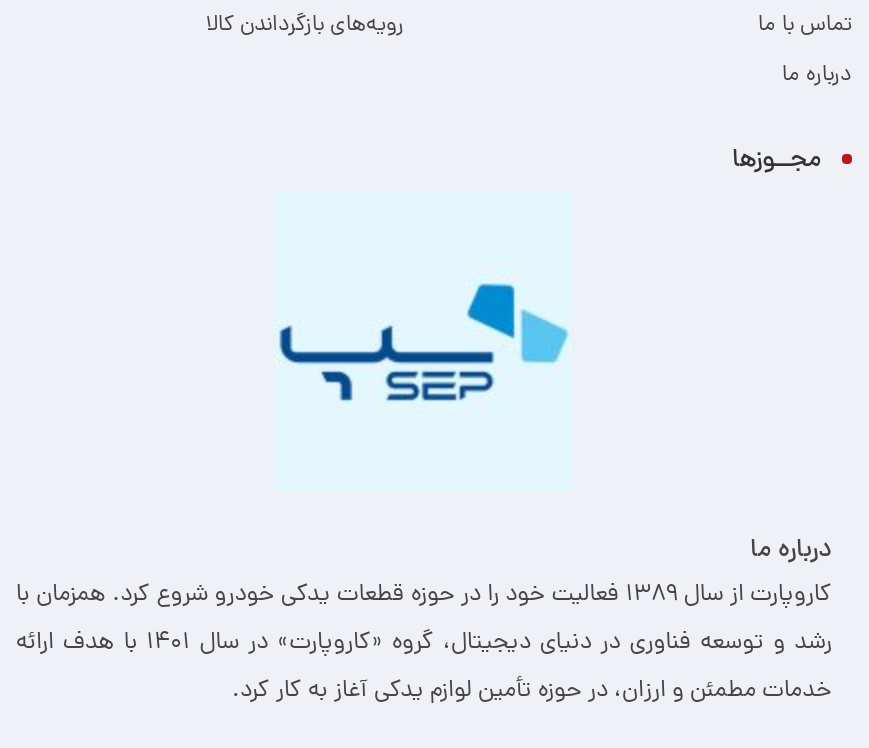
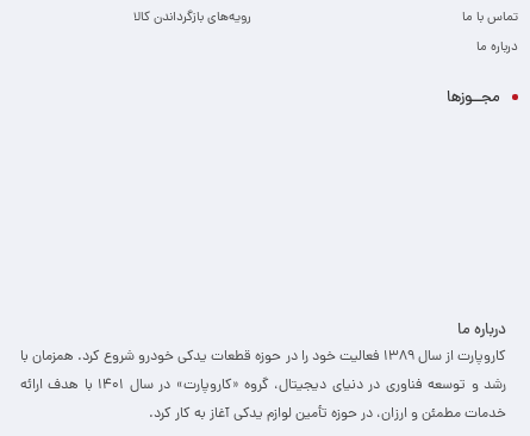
- [image]
